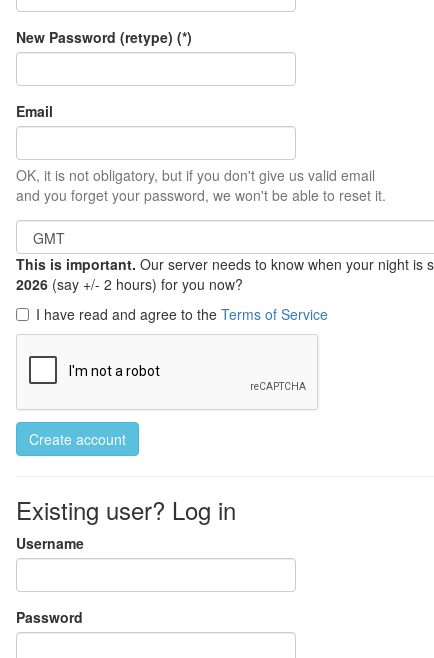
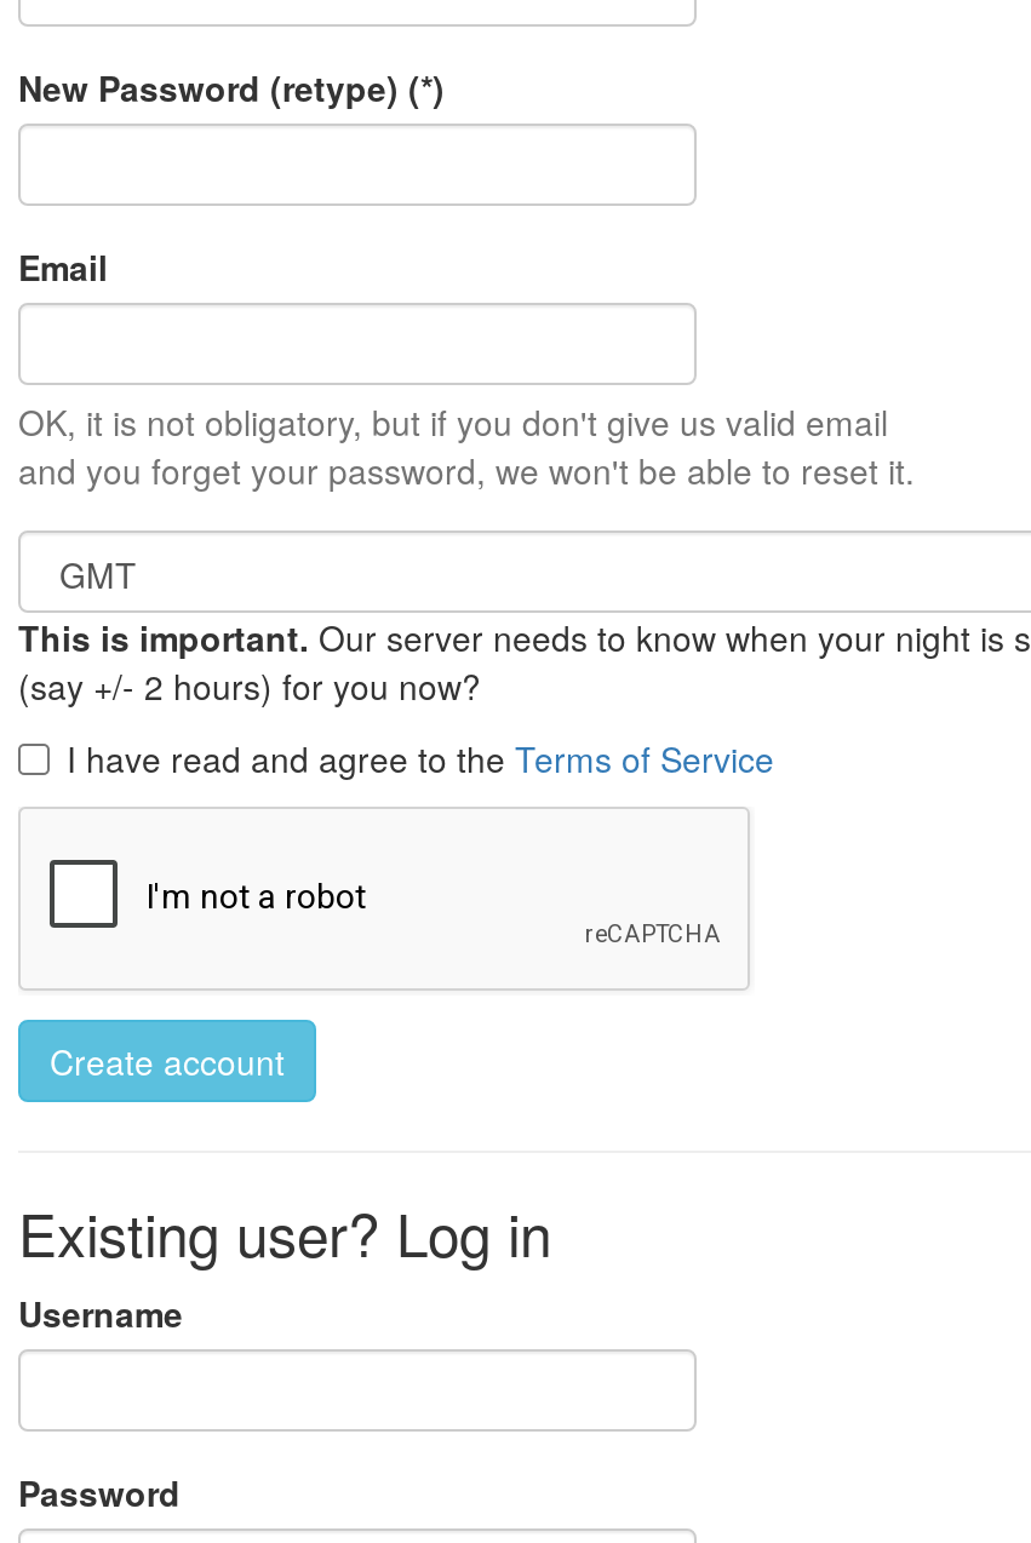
- 2026 (say +/- 2 hours) for you now?
+ (say +/- 2 hours) for you now?
